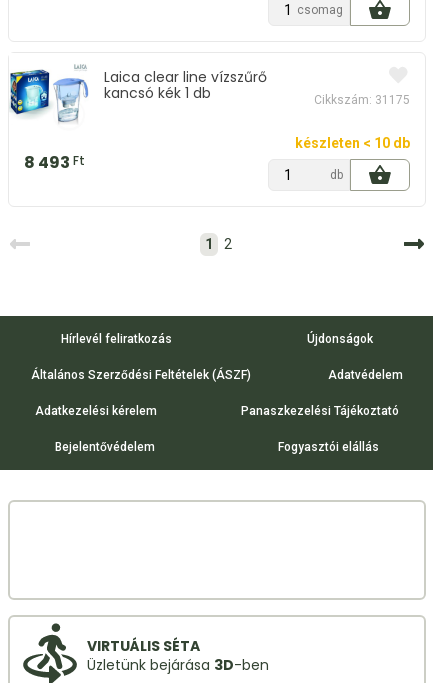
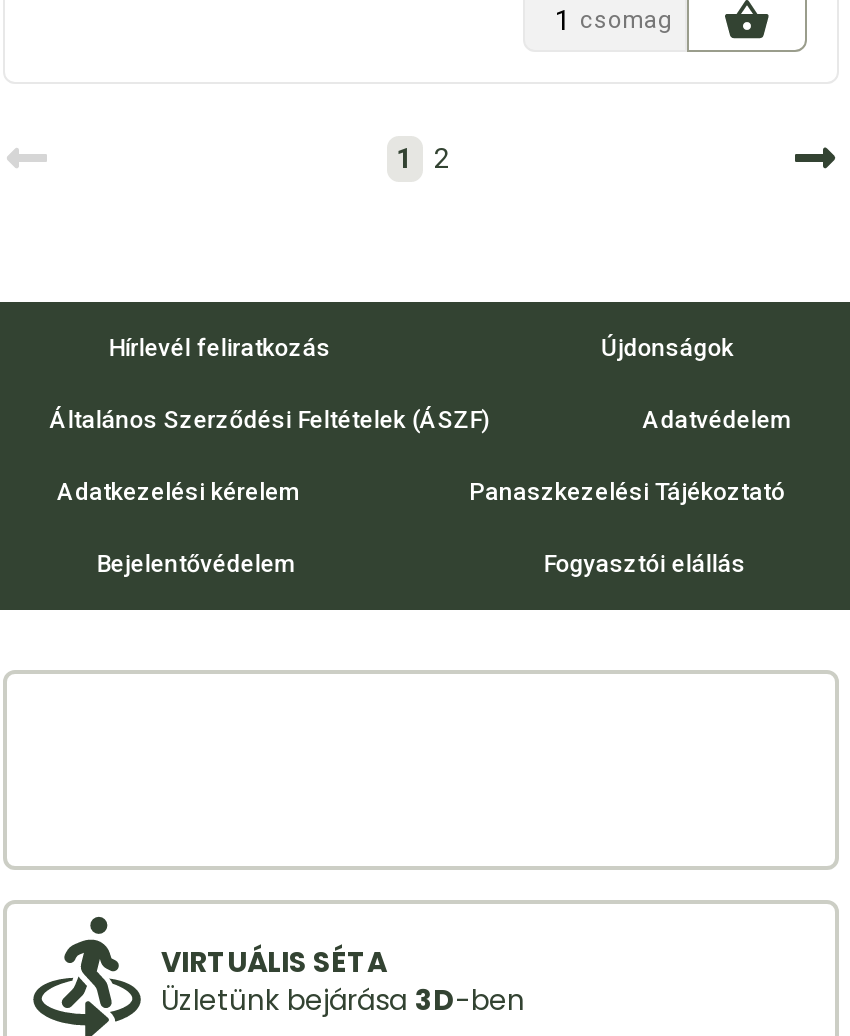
- [image]
- Laica clear line vízszűrő
- kancsó kék 1 db
- Cikkszám: 31175
- 8 493 Ft

- készleten < 10 db
- db
